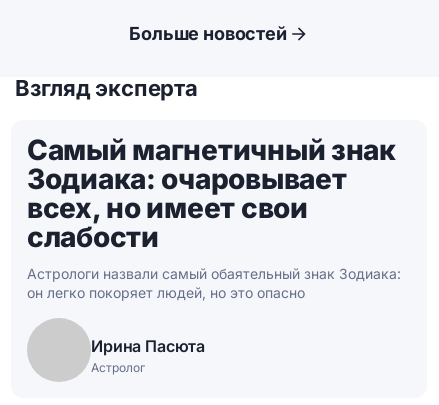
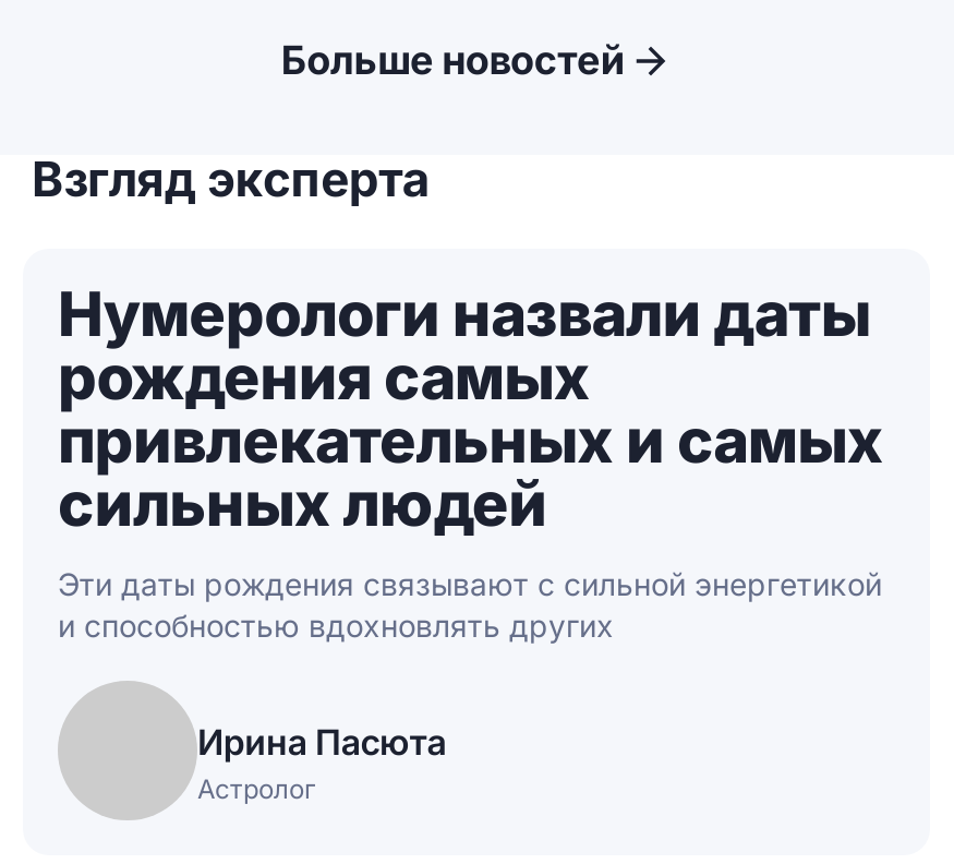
- Самый магнетичный знак
- Зодиака: очаровывает
- всех, но имеет свои
- слабости
- Астрологи назвали самый обаятельный знак Зодиака:
- он легко покоряет людей, но это опасно
+ Нумерологи назвали даты
+ рождения самых
+ привлекательных и самых
+ сильных людей
+ Эти даты рождения связывают с сильной энергетикой
+ и способностью вдохновлять других
